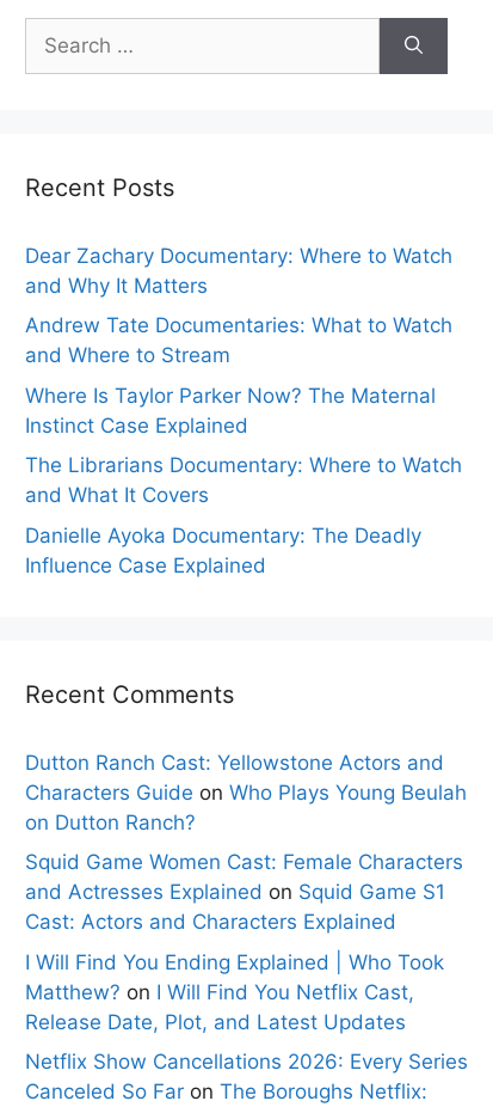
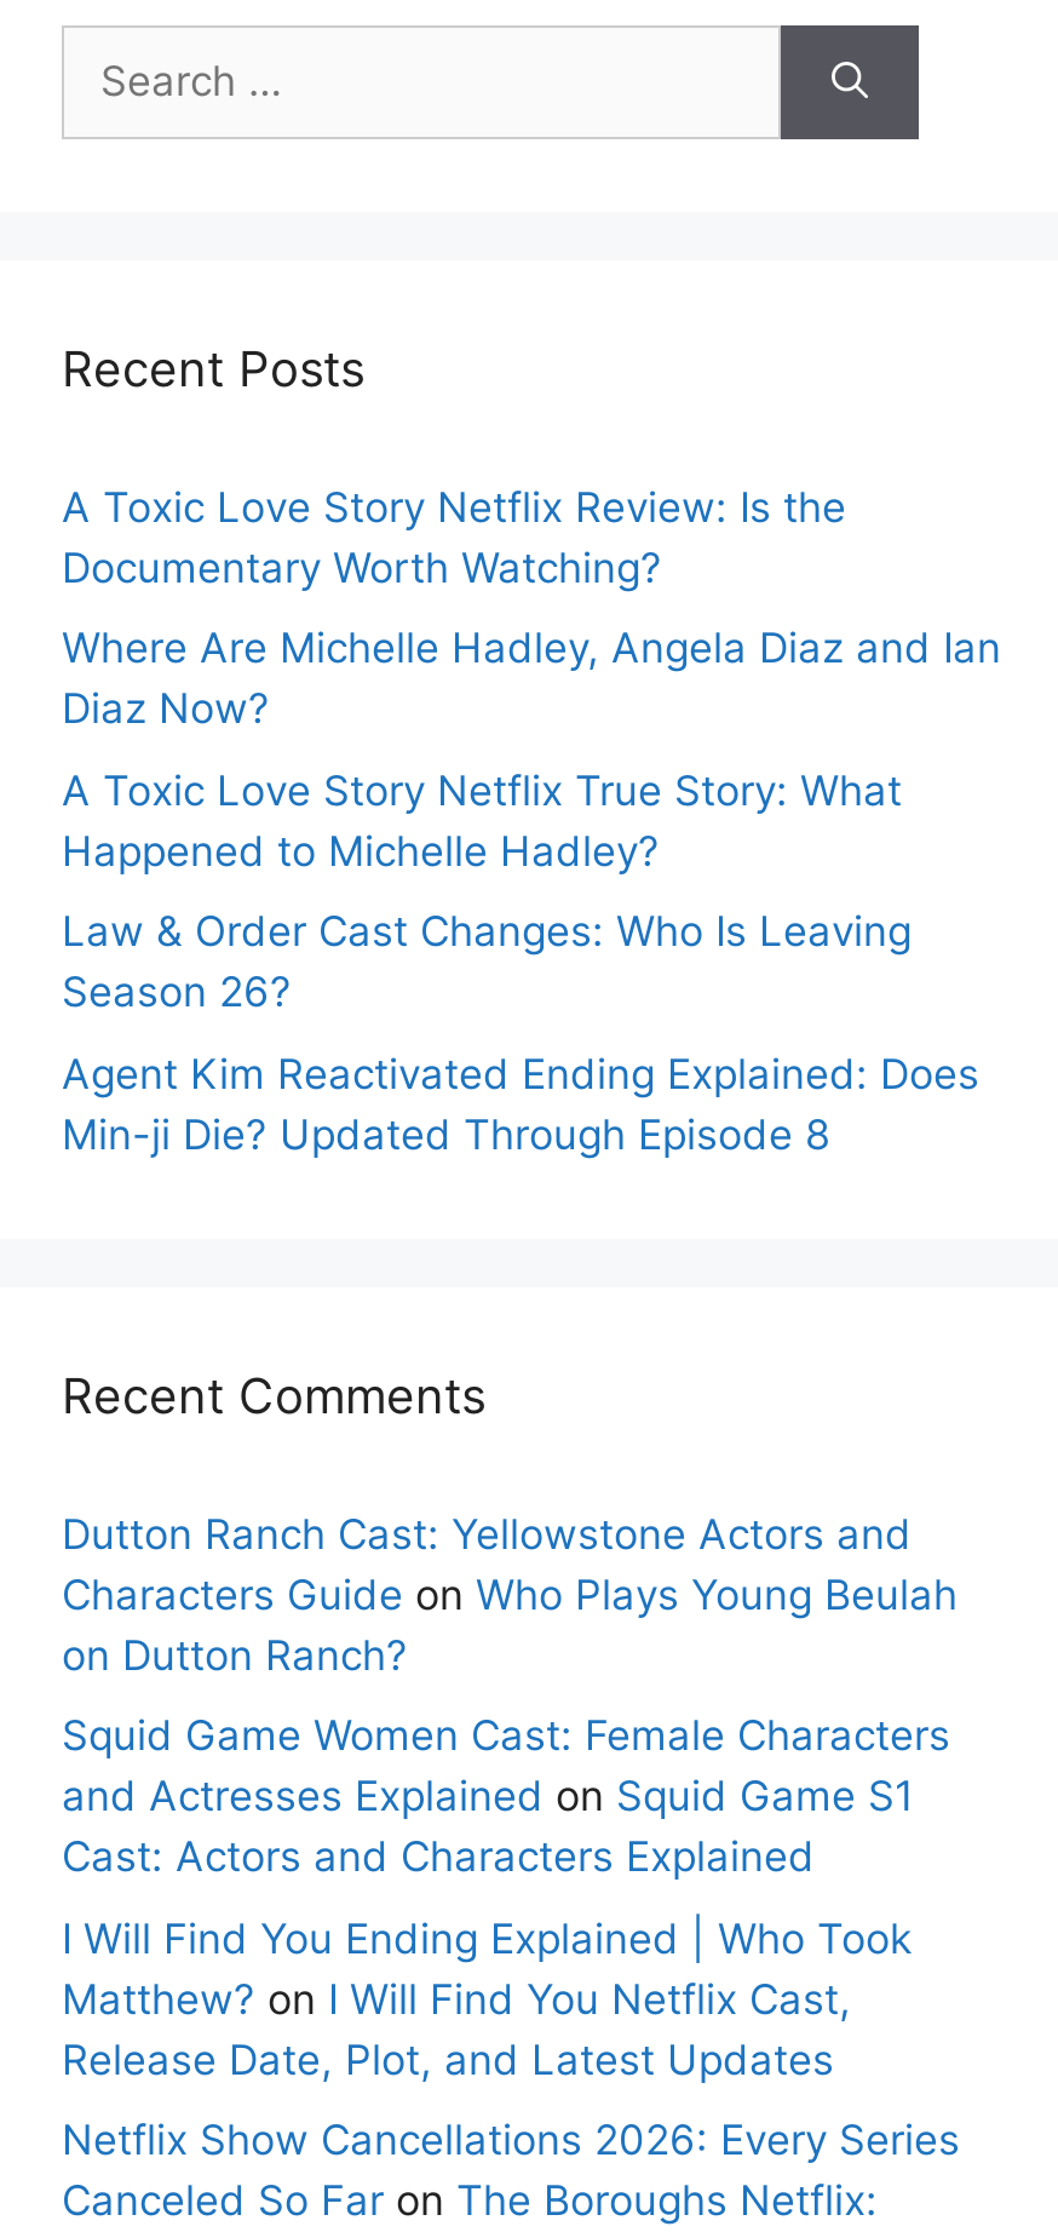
- Dear Zachary Documentary: Where to Watch
- and Why It Matters
+ A Toxic Love Story Netflix Review: Is the
+ Documentary Worth Watching?

- Andrew Tate Documentaries: What to Watch
- and Where to Stream
+ Where Are Michelle Hadley, Angela Diaz and Ian
+ Diaz Now?

- Where Is Taylor Parker Now? The Maternal
- Instinct Case Explained
+ A Toxic Love Story Netflix True Story: What
+ Happened to Michelle Hadley?

- The Librarians Documentary: Where to Watch
- and What It Covers
+ Law & Order Cast Changes: Who Is Leaving
+ Season 26?

- Danielle Ayoka Documentary: The Deadly
- Influence Case Explained
+ Agent Kim Reactivated Ending Explained: Does
+ Min-ji Die? Updated Through Episode 8
